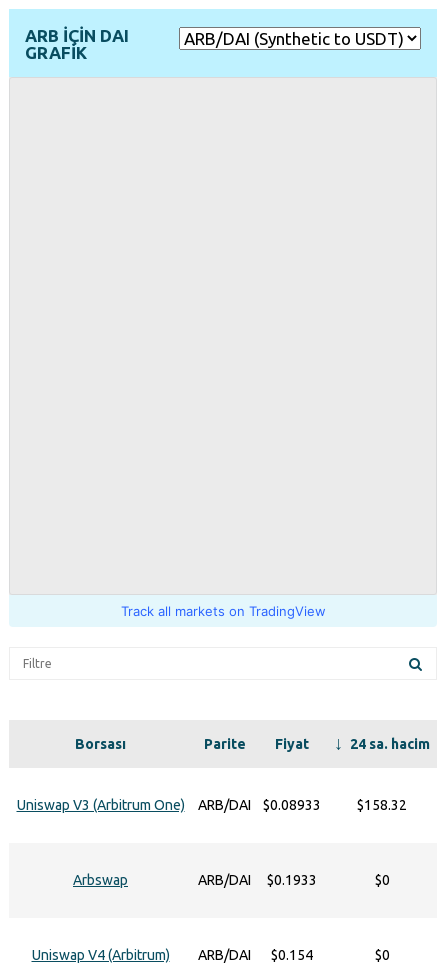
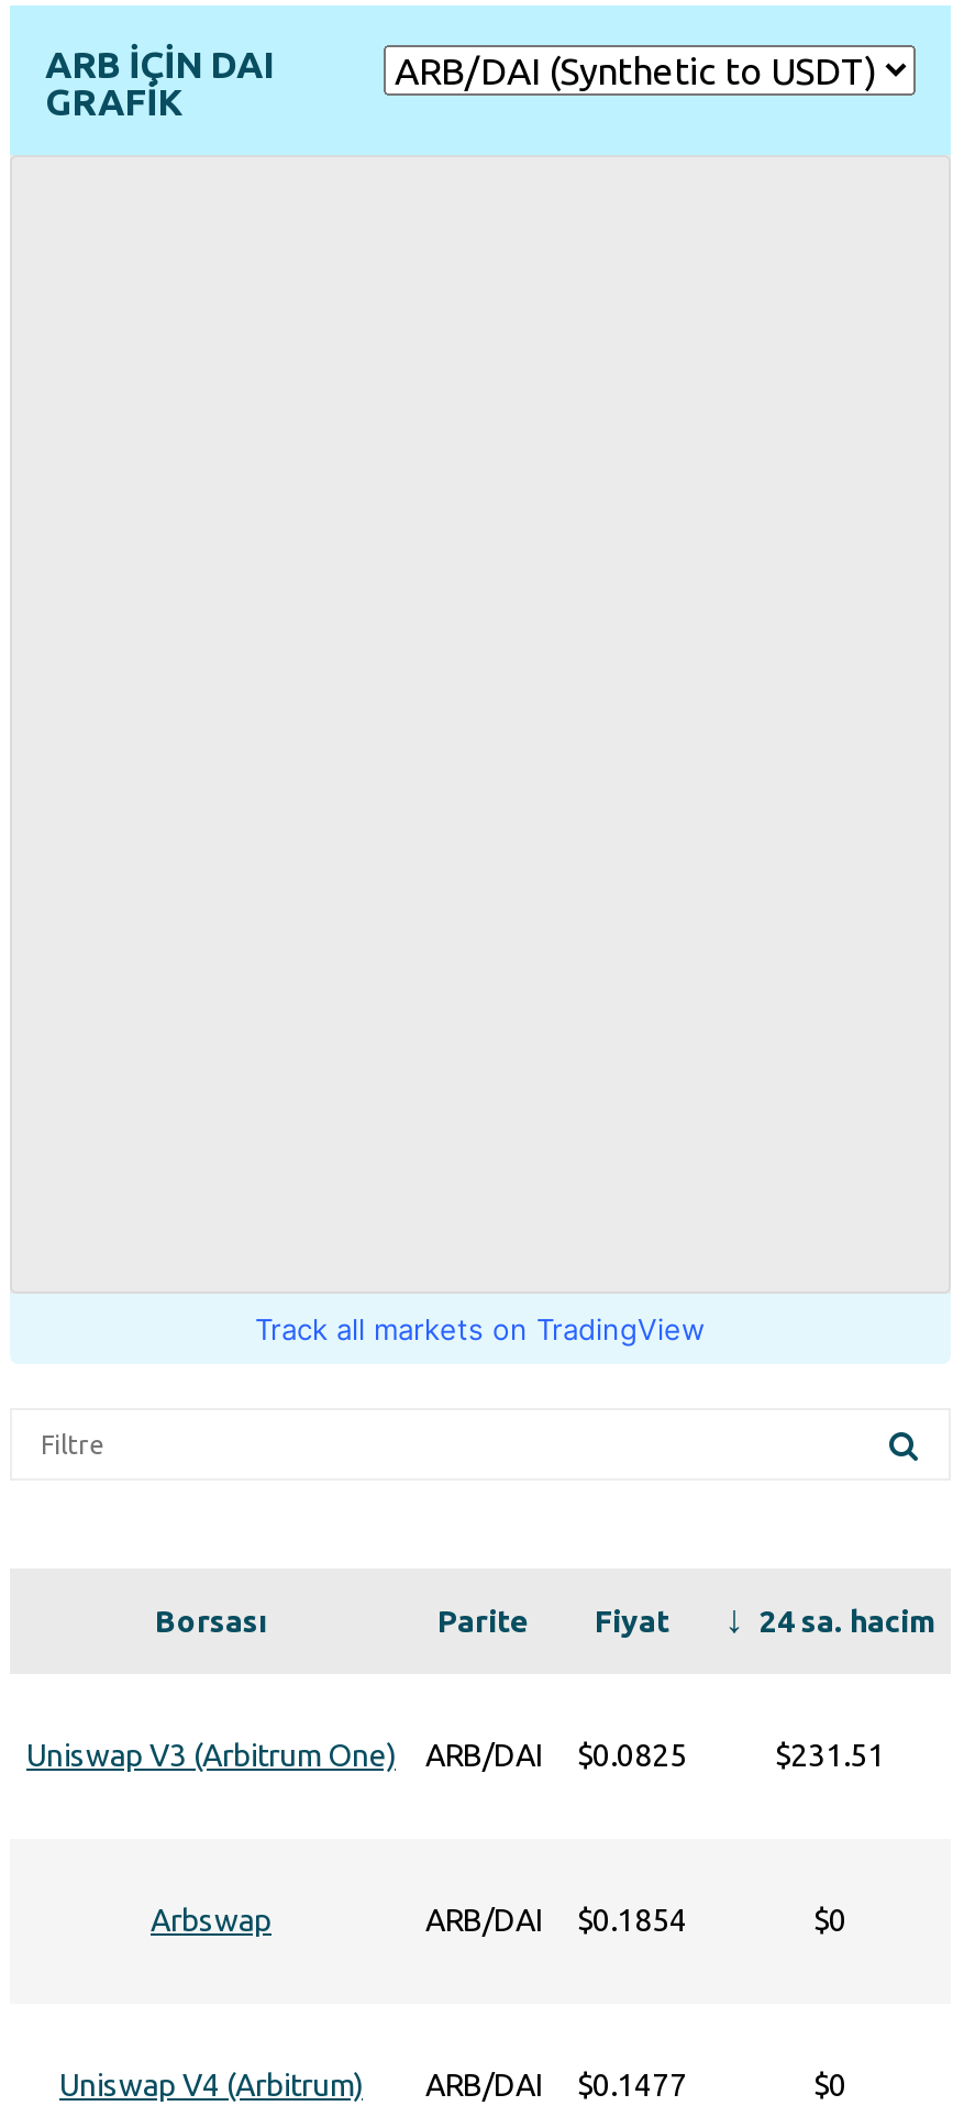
- Uniswap V3 (Arbitrum One) ARB/DAI $0.08933
+ Uniswap V3 (Arbitrum One) ARB/DAI $0.0825

- $158.32
+ $231.51

- ARB/DAI $0.1933
+ ARB/DAI $0.1854

- Uniswap V4 (Arbitrum) ARB/DAI $0.154
+ Uniswap V4 (Arbitrum) ARB/DAI $0.1477
